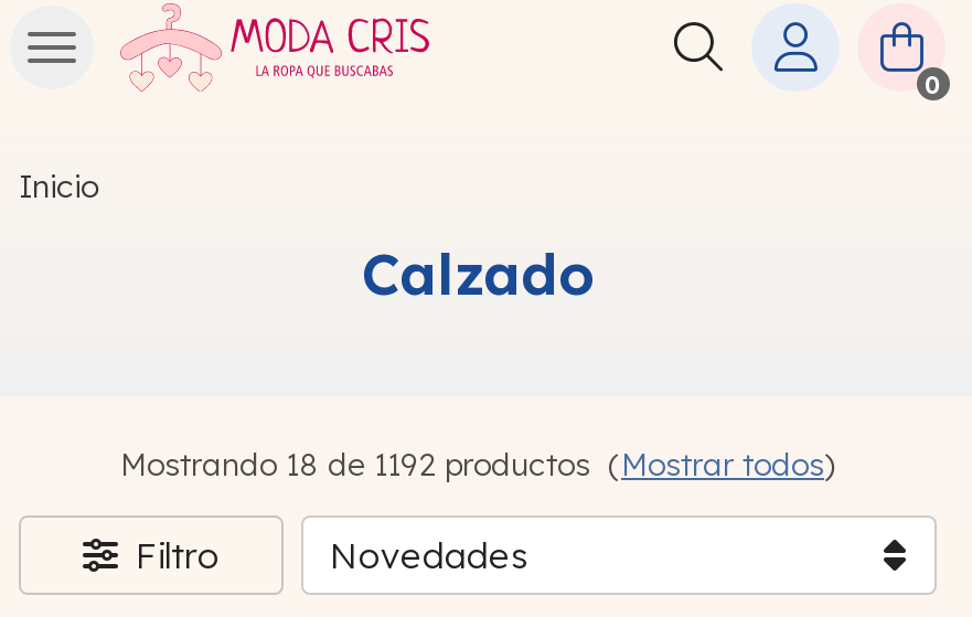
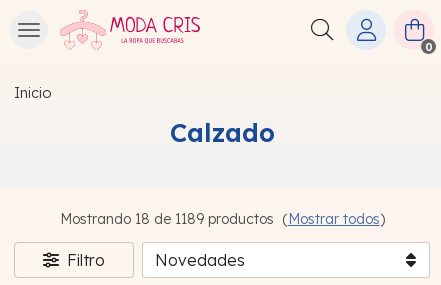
- Mostrando 18 de 1192 productos (Mostrar todos)
+ Mostrando 18 de 1189 productos (Mostrar todos)
